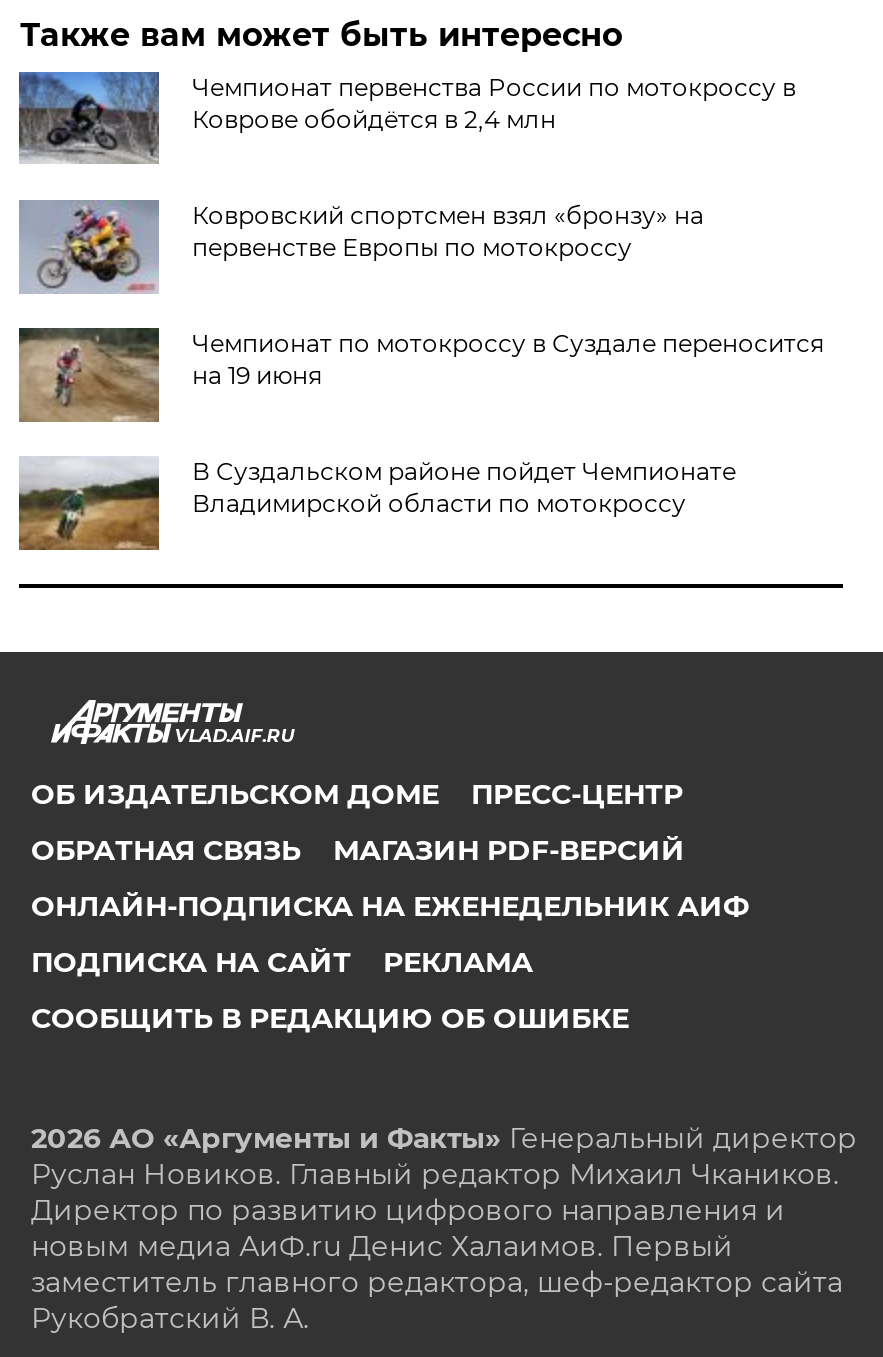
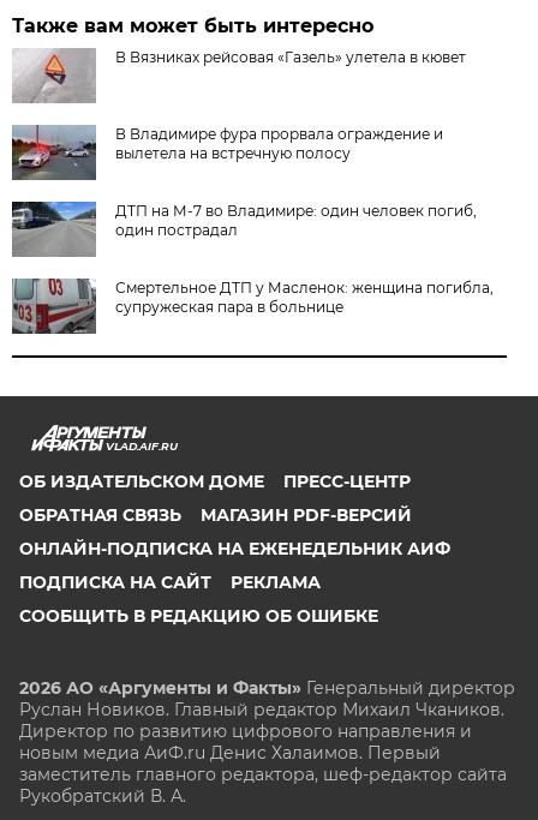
- [image]
- Чемпионат первенства России по мотокроссу в
- Коврове обойдётся в 2,4 млн
+ [image]
+ В Вязниках рейсовая «Газель» улетела в кювет

- [image]
- Ковровский спортсмен взял «бронзу» на
- первенстве Европы по мотокроссу
+ [image]
+ В Владимире фура прорвала ограждение и
+ вылетела на встречную полосу

- [image]
- Чемпионат по мотокроссу в Суздале переносится
- на 19 июня
+ [image]
+ ДТП на М-7 во Владимире: один человек погиб,
+ один пострадал

- [image]
- В Суздальском районе пойдет Чемпионате
- Владимирской области по мотокроссу
+ [image]
+ Смертельное ДТП у Масленок: женщина погибла,
+ супружеская пара в больнице
